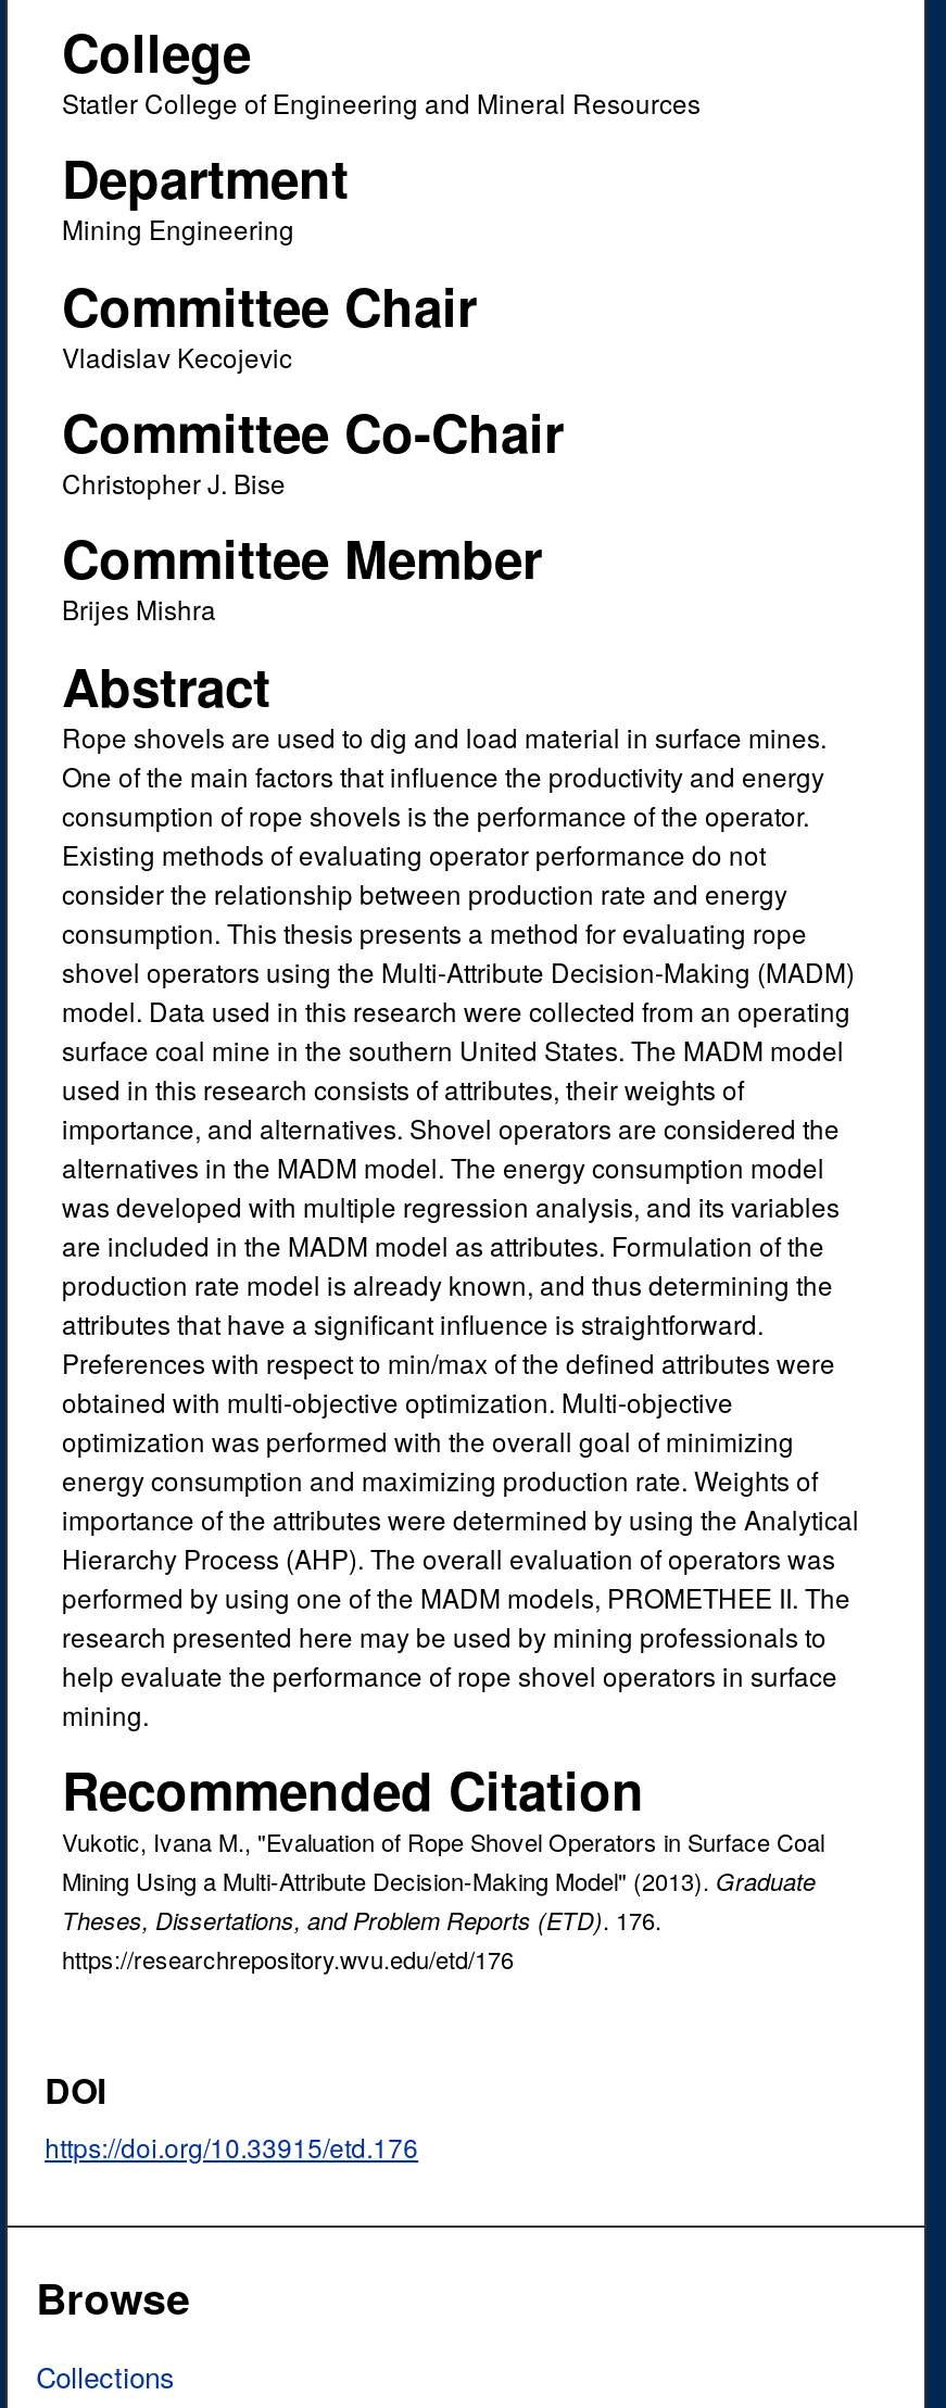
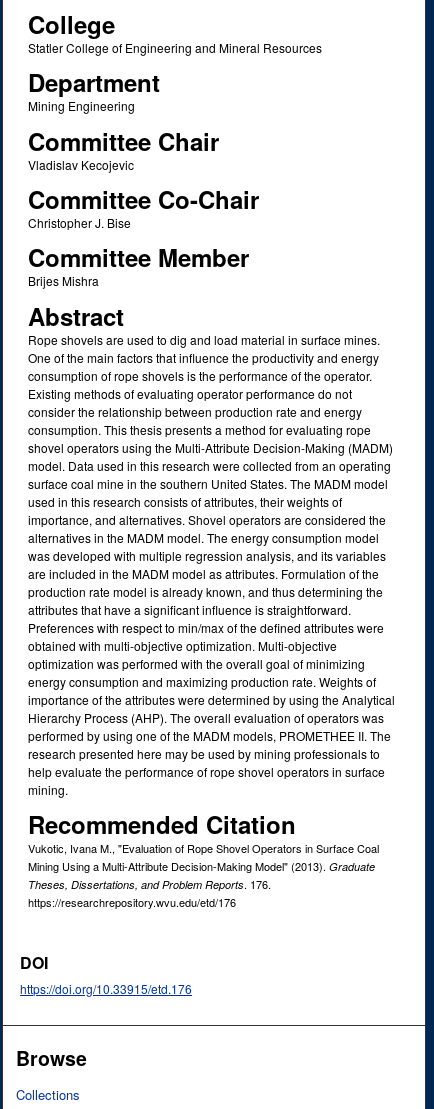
- Theses, Dissertations, and Problem Reports (ETD). 176.
+ Theses, Dissertations, and Problem Reports. 176.
